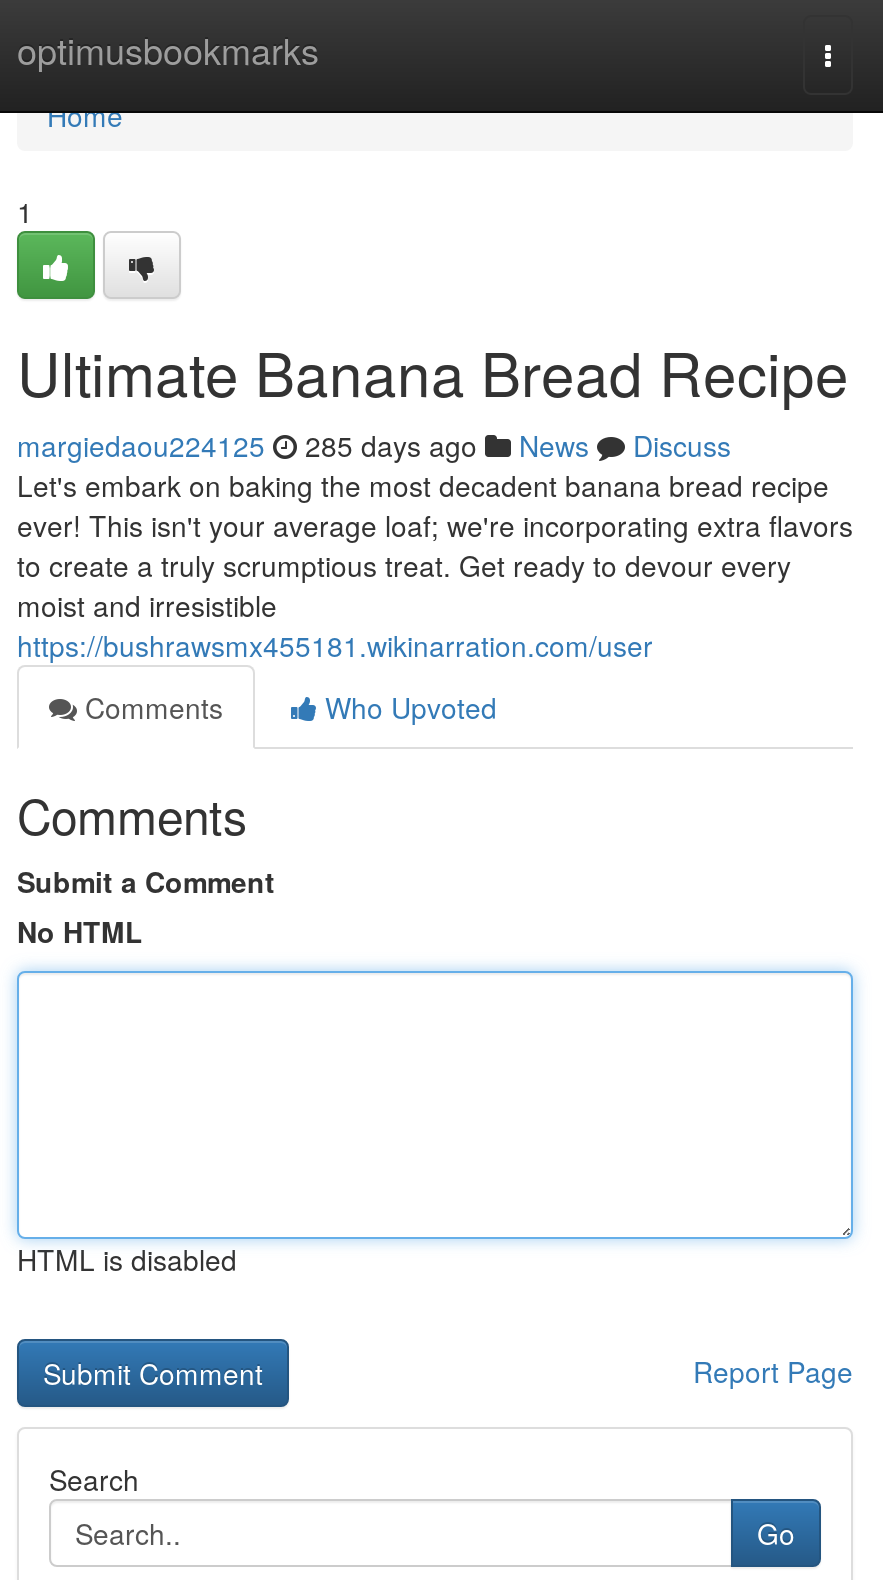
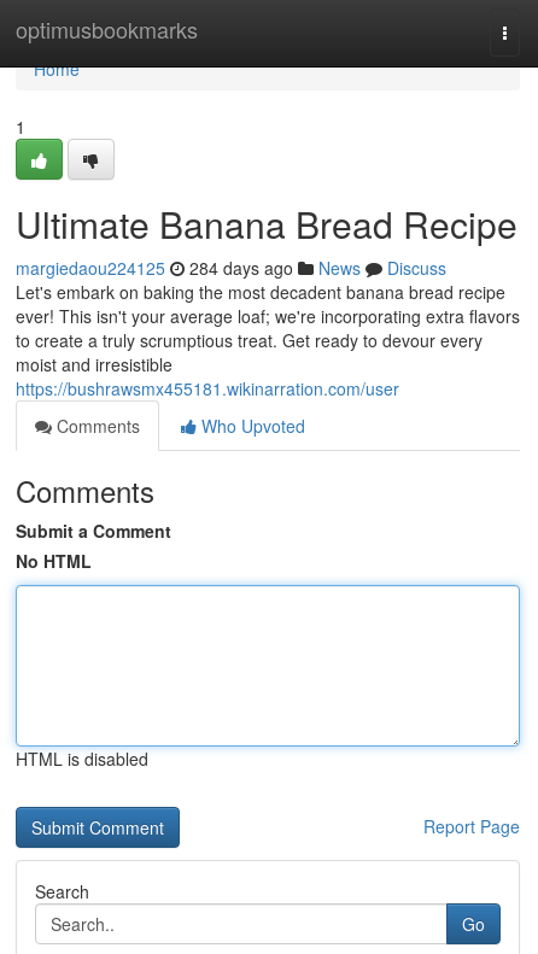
- margiedaou224125 285 days ago News Discuss
+ margiedaou224125 284 days ago News Discuss
